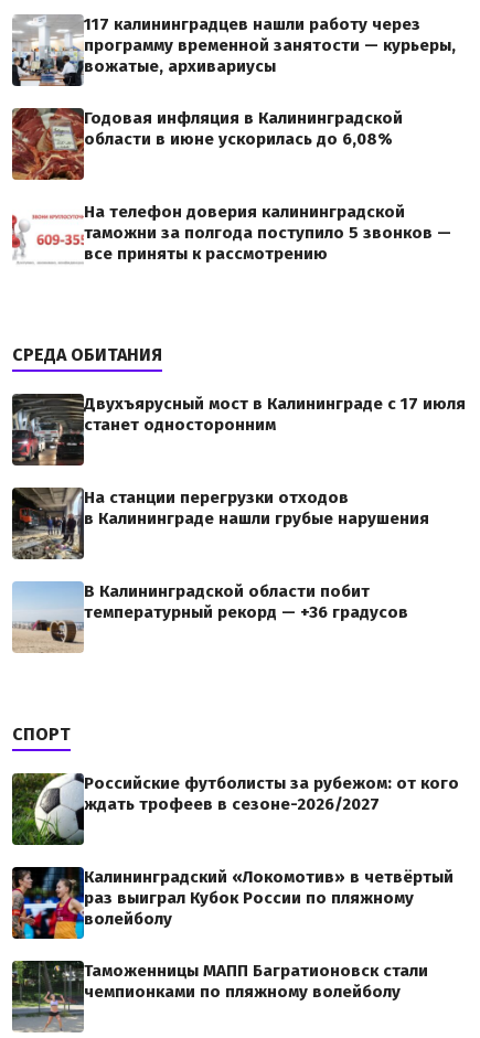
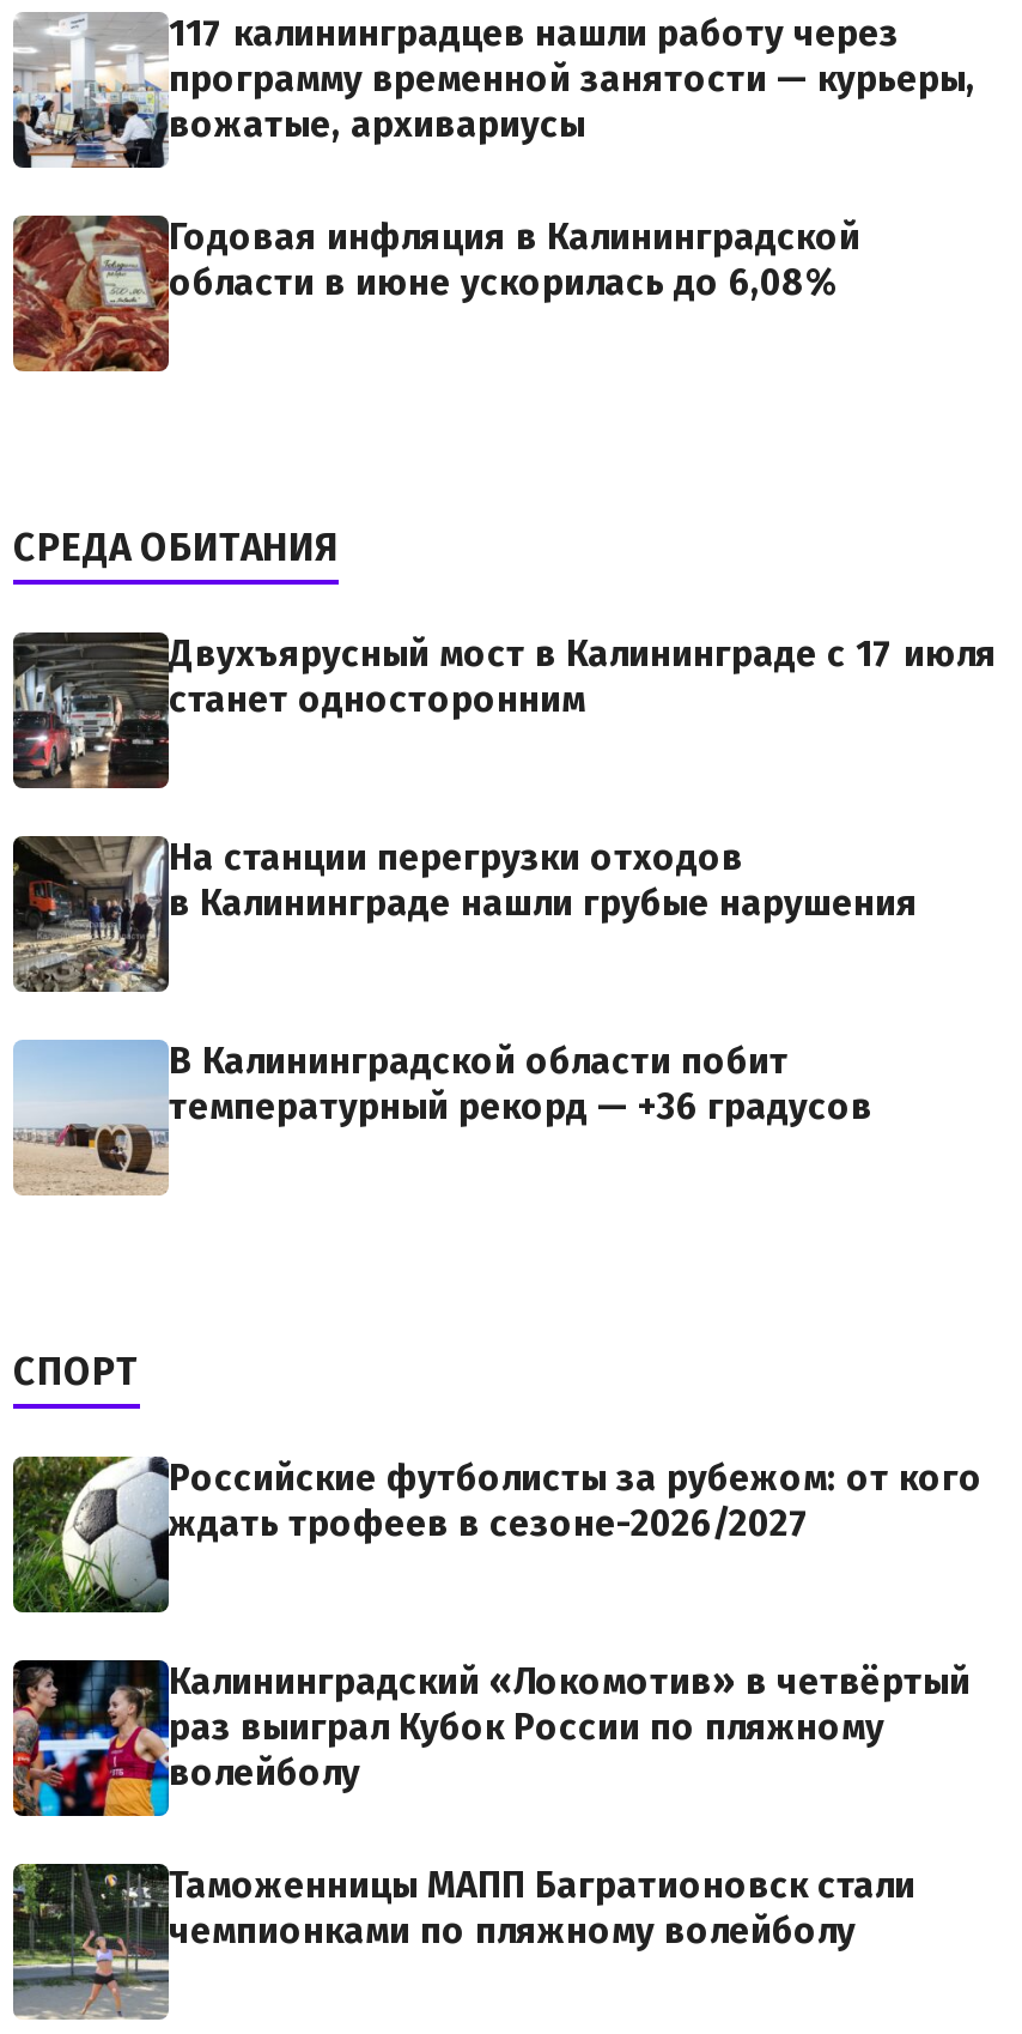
- [image]
- На телефон доверия калининградской
- таможни за полгода поступило 5 звонков —
- все приняты к рассмотрению
